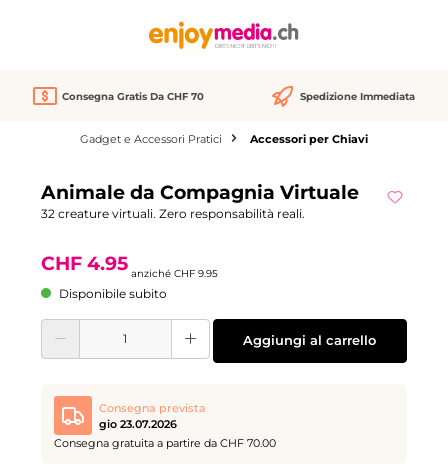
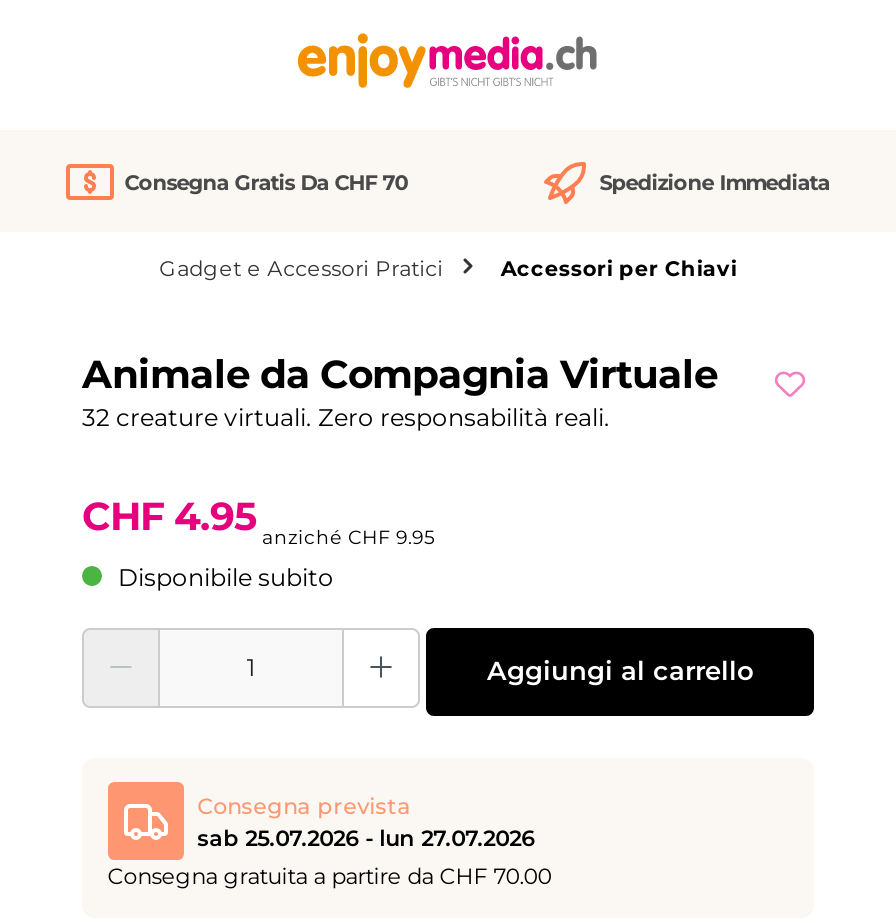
- gio 23.07.2026
+ sab 25.07.2026 - lun 27.07.2026
